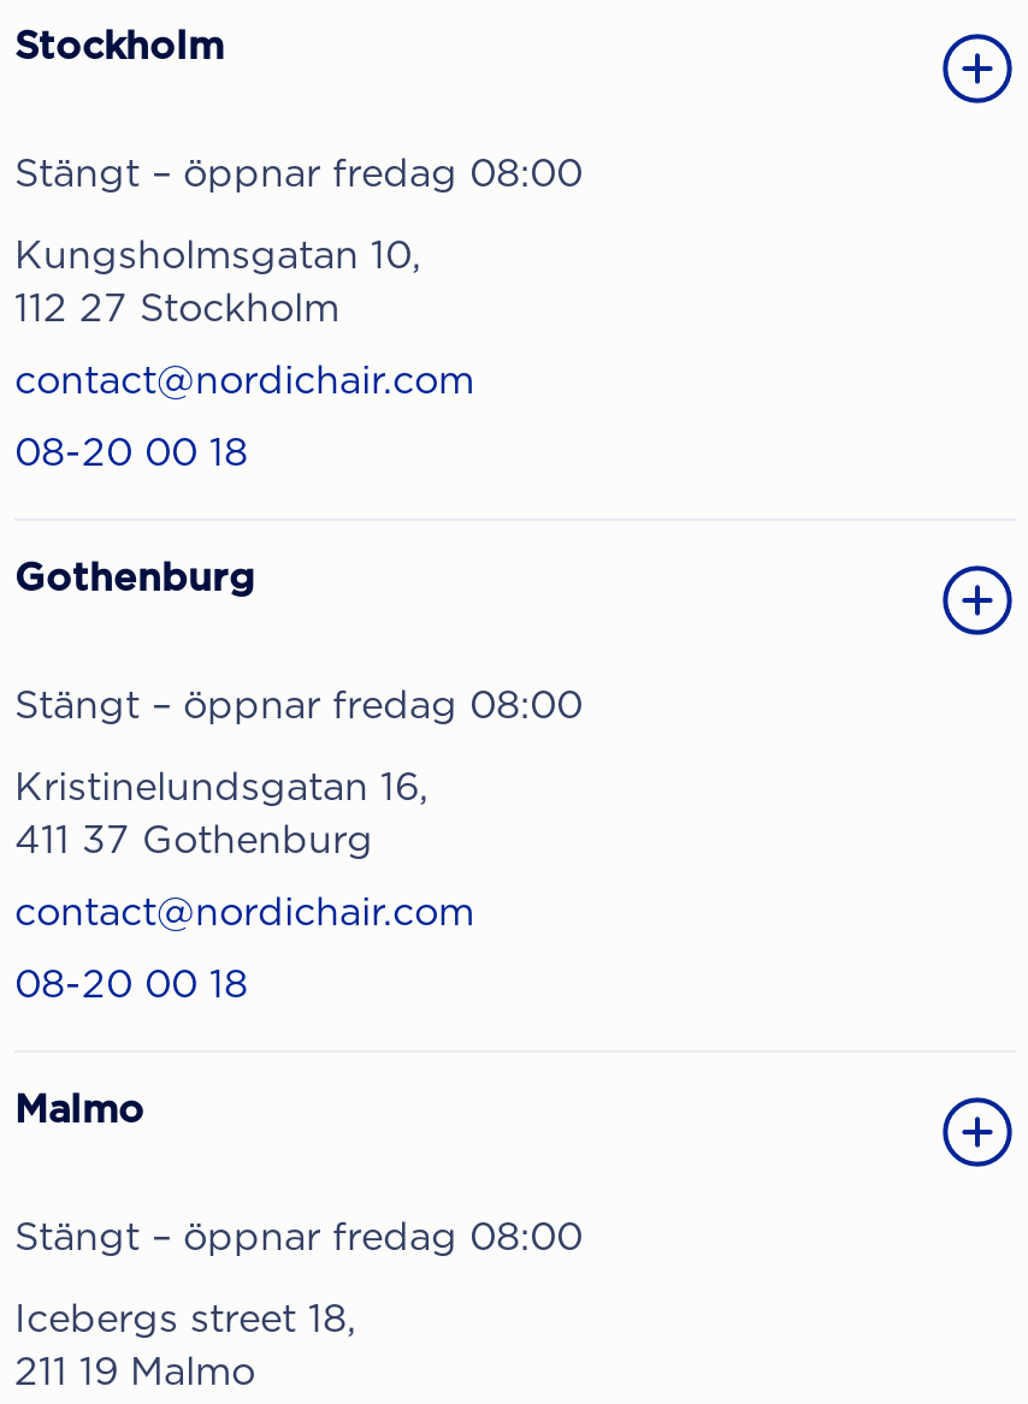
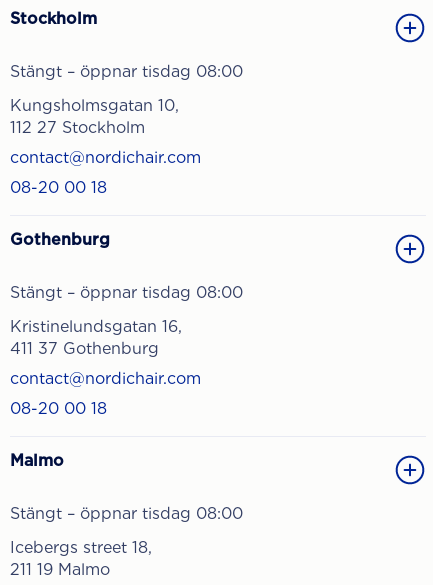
- Stängt – öppnar fredag 08:00
+ Stängt – öppnar tisdag 08:00

- Stängt – öppnar fredag 08:00
+ Stängt – öppnar tisdag 08:00

- Stängt – öppnar fredag 08:00
+ Stängt – öppnar tisdag 08:00
